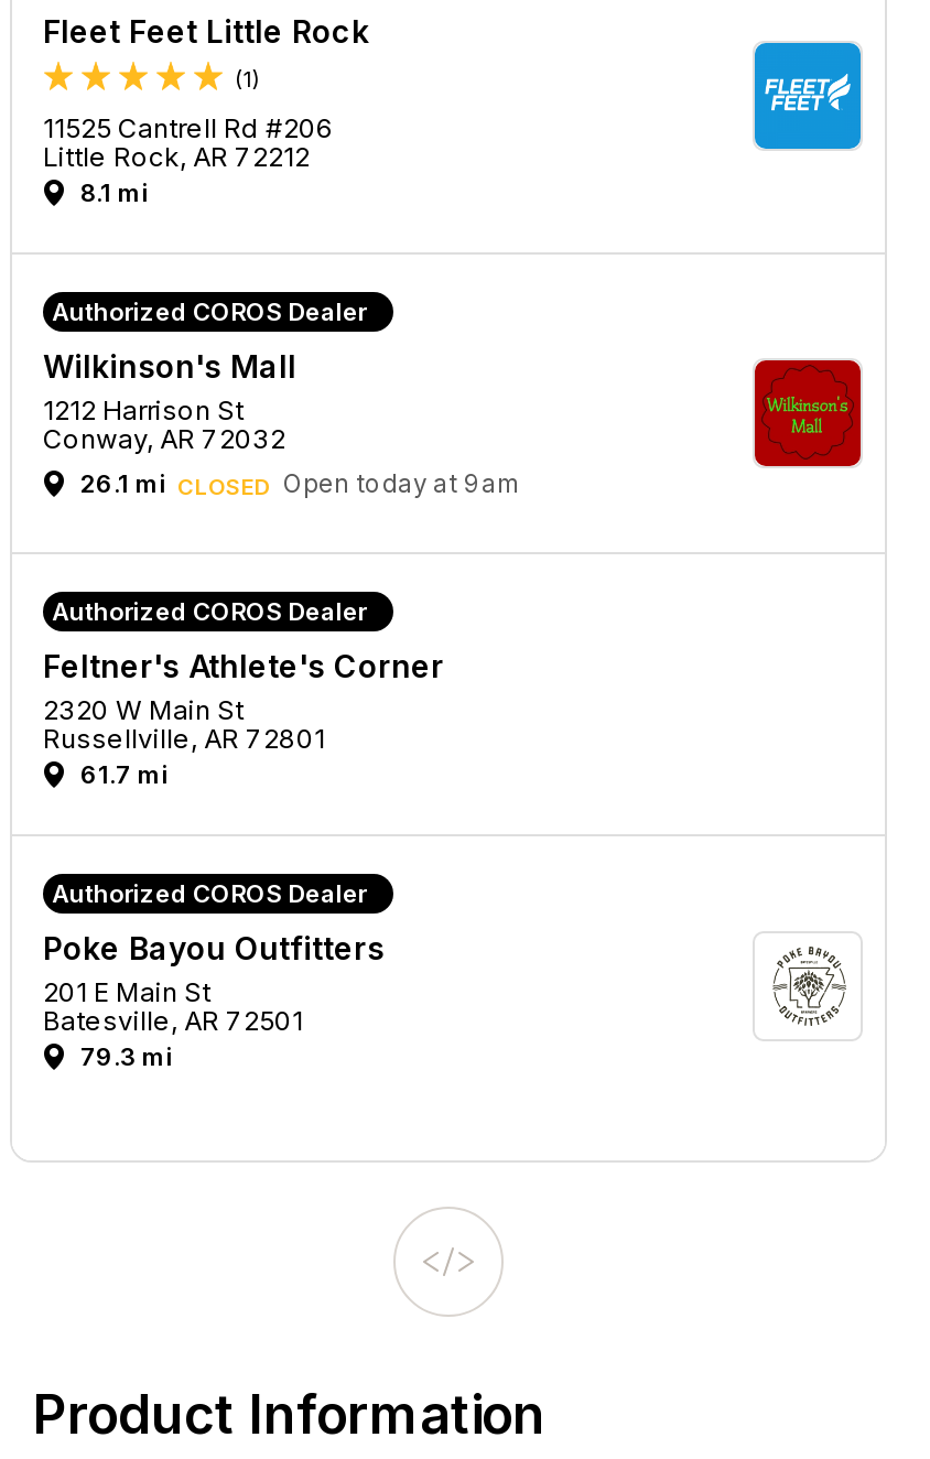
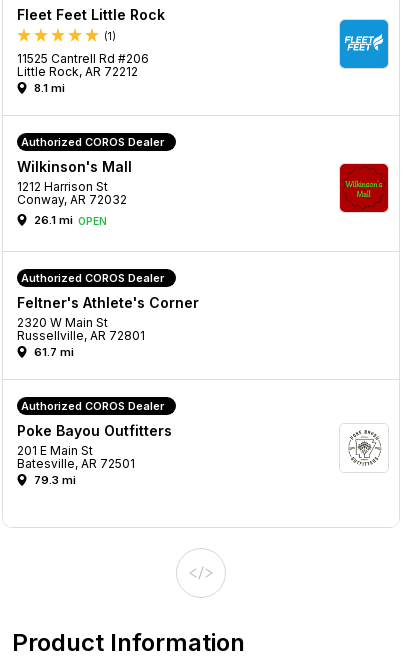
- 26.1 mi CLOSED Open today at 9am
+ 26.1 mi OPEN
